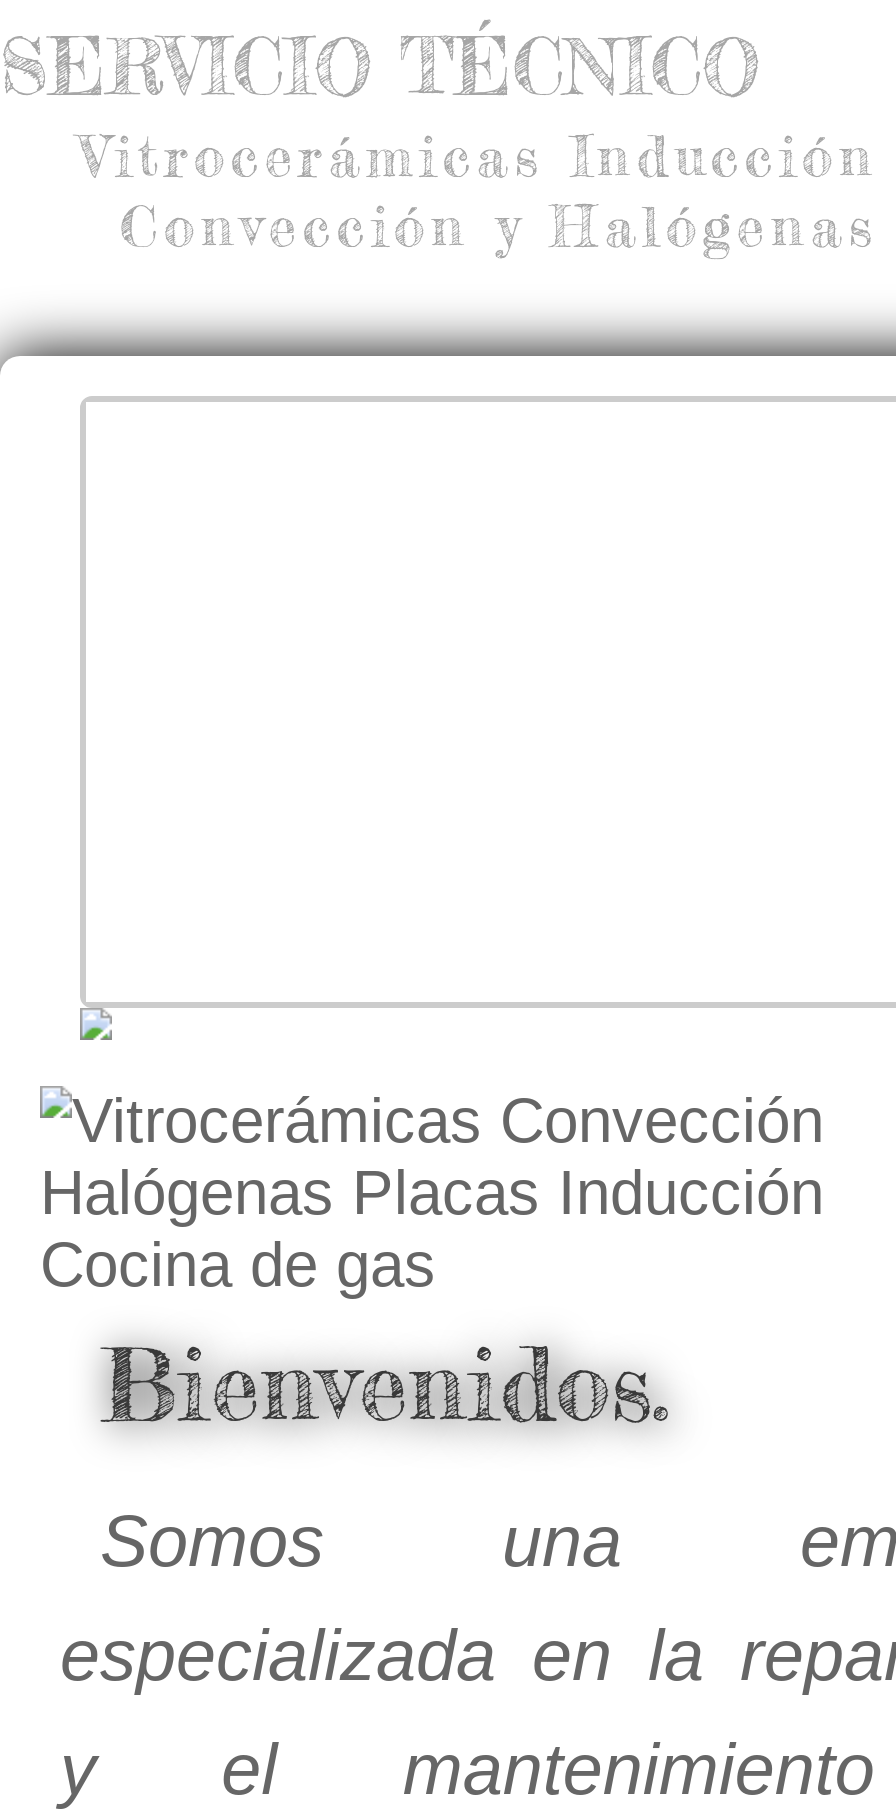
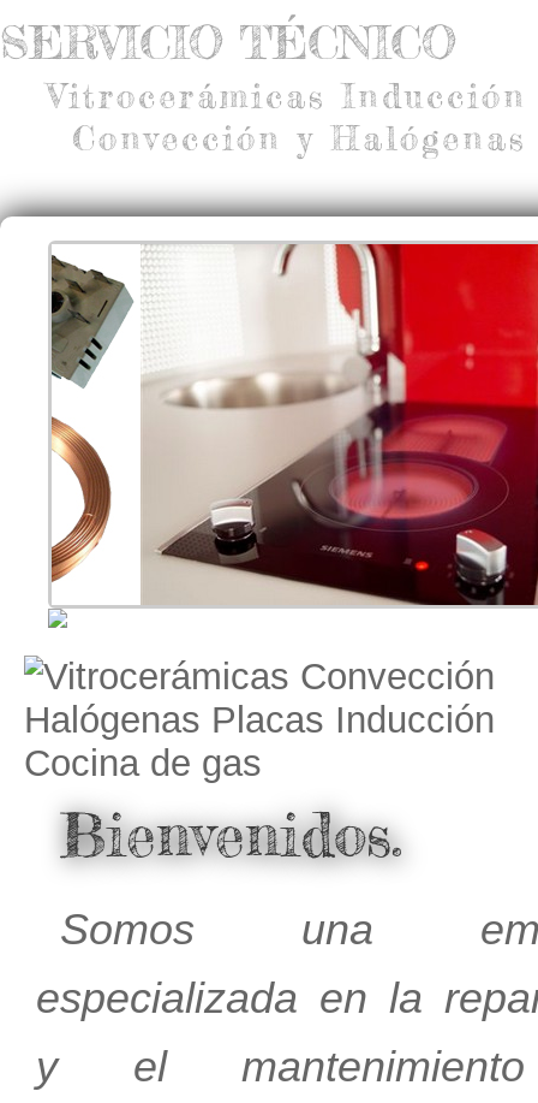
+ [image]
